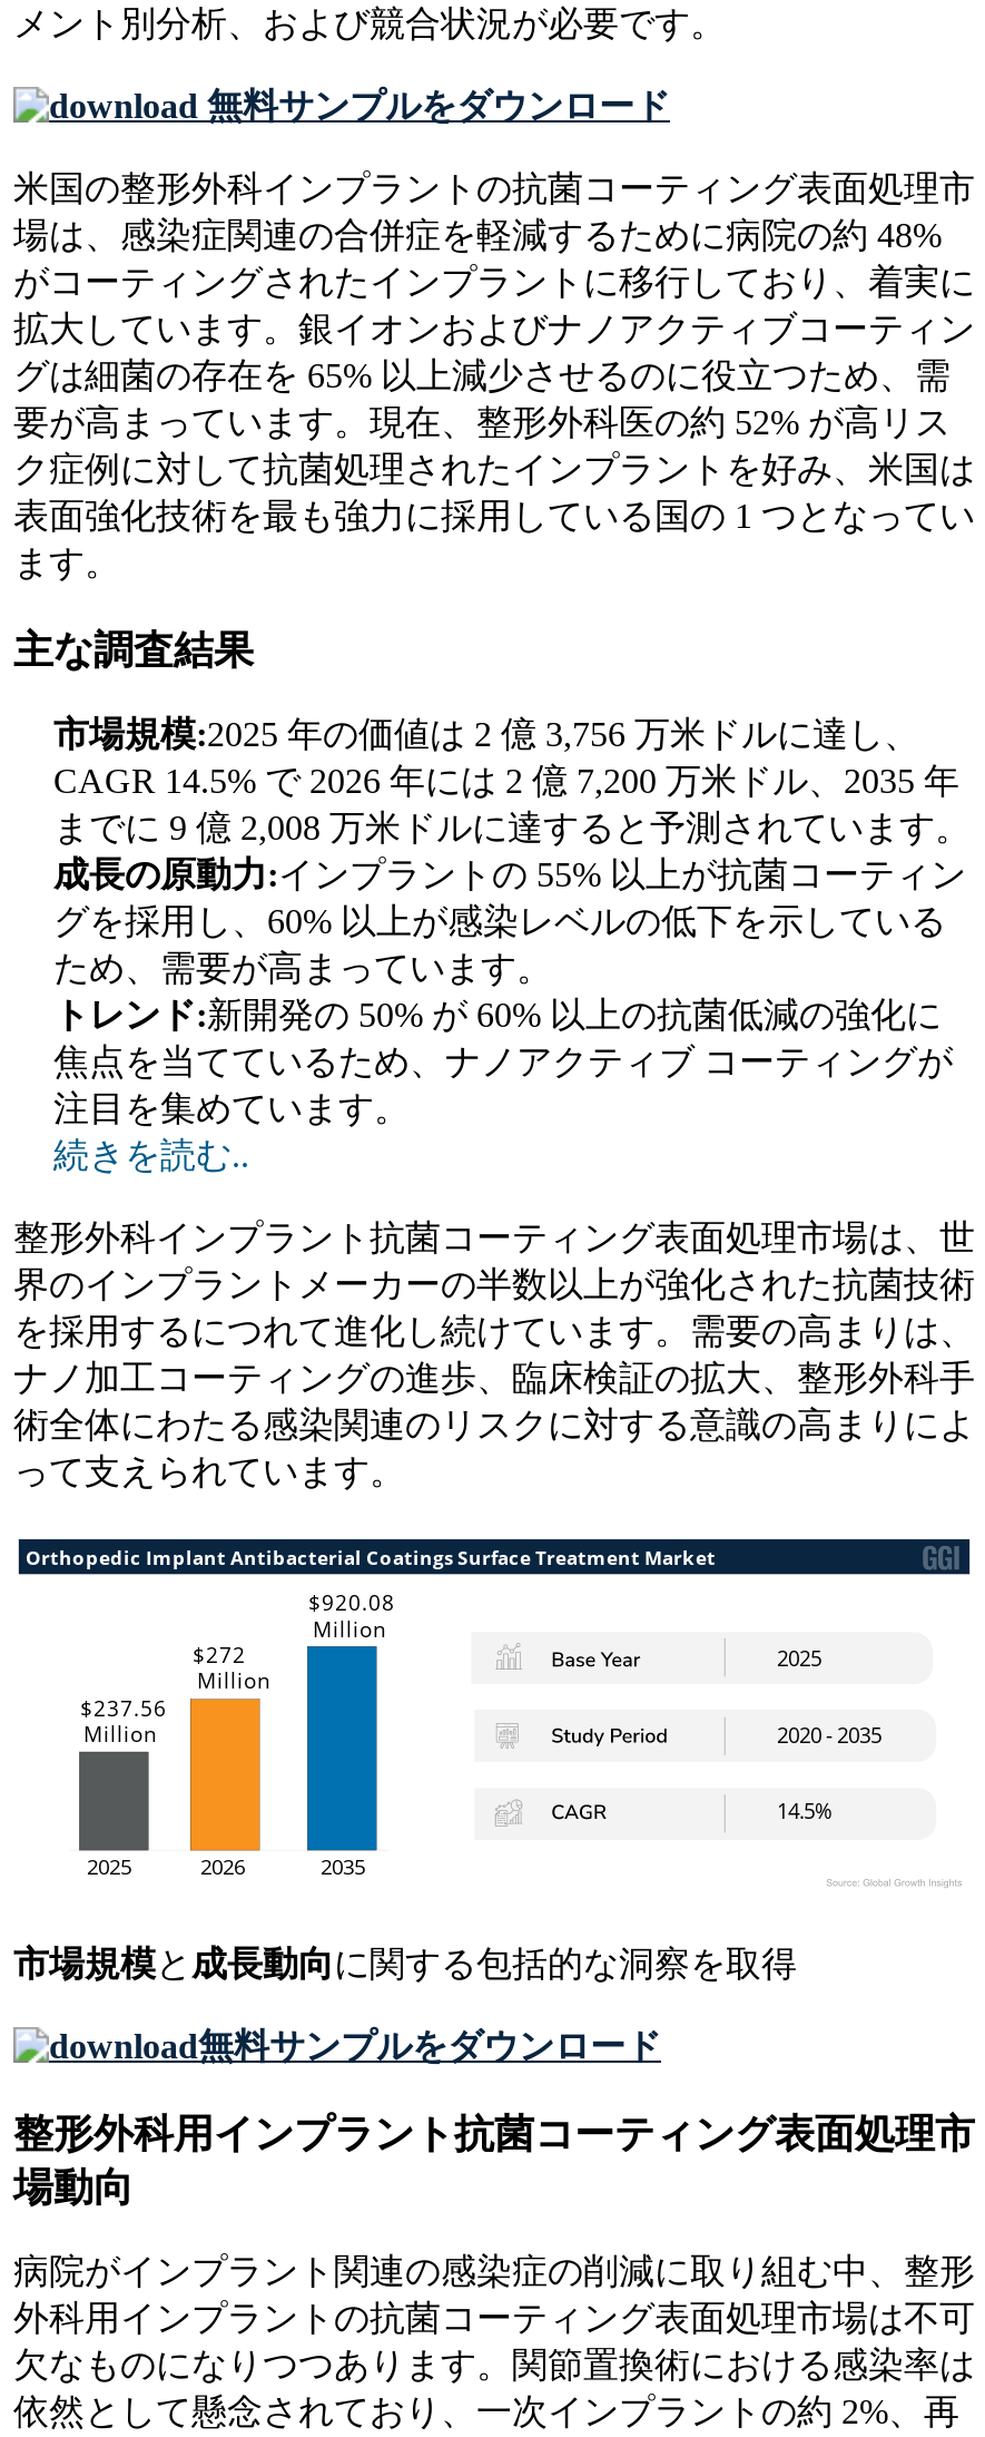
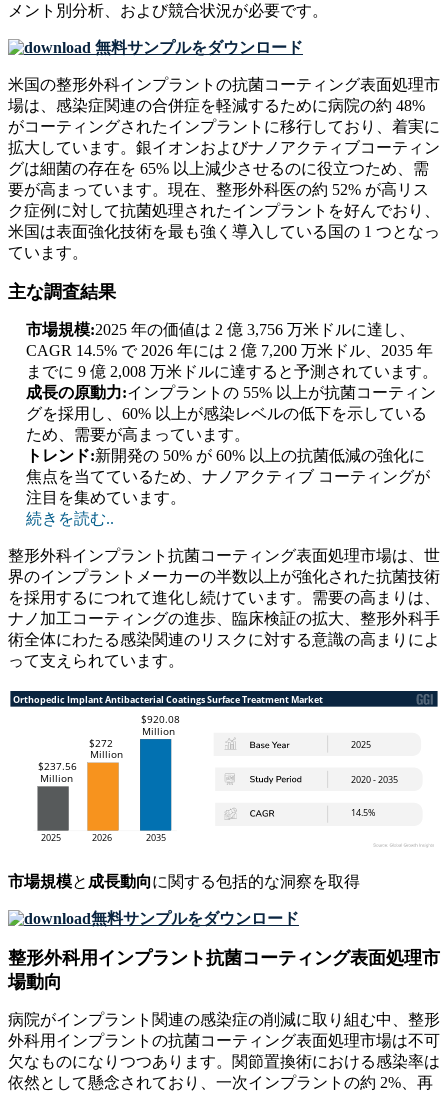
- ク症例に対して抗菌処理されたインプラントを好み、米国は
- 表面強化技術を最も強力に採用している国の 1 つとなってい
- ます。
+ ク症例に対して抗菌処理されたインプラントを好んでおり、
+ 米国は表面強化技術を最も強く導入している国の 1 つとなっ
+ ています。
